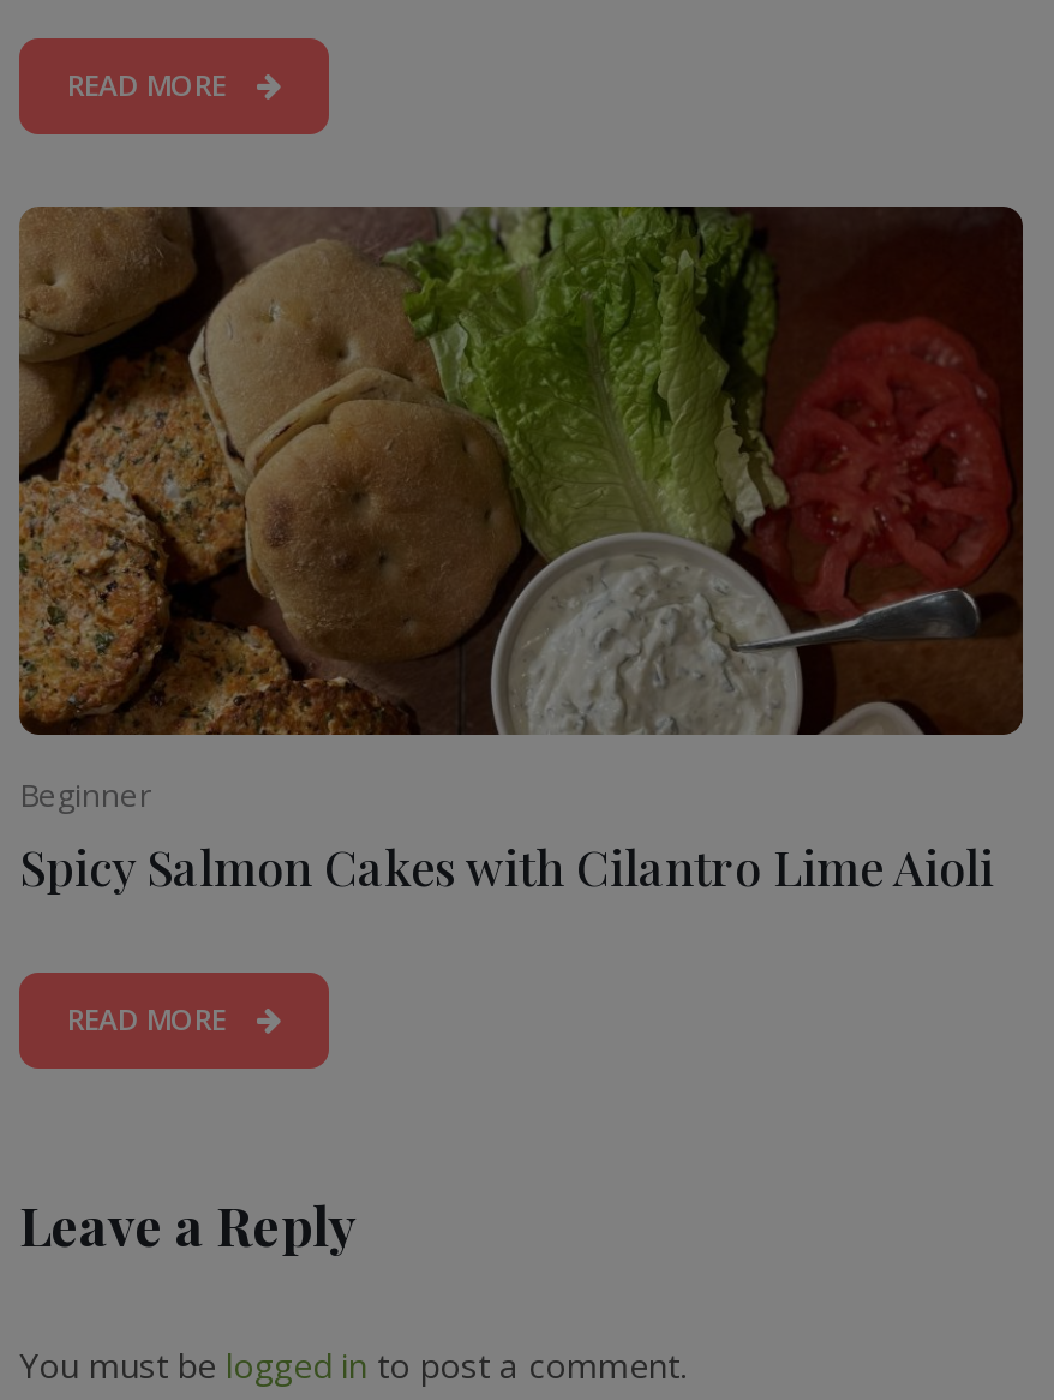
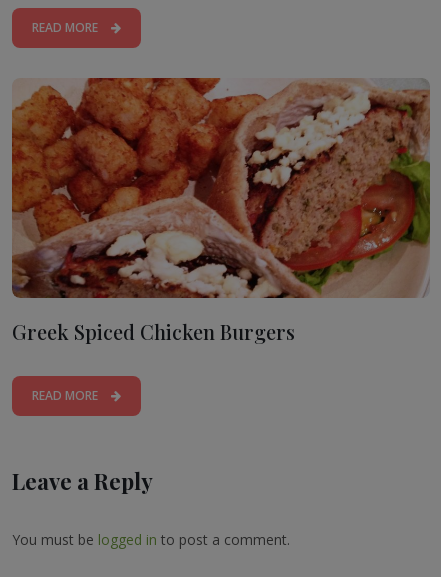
- [image]
- Beginner
- Spicy Salmon Cakes with Cilantro Lime Aioli
+ [image]
+ Greek Spiced Chicken Burgers
